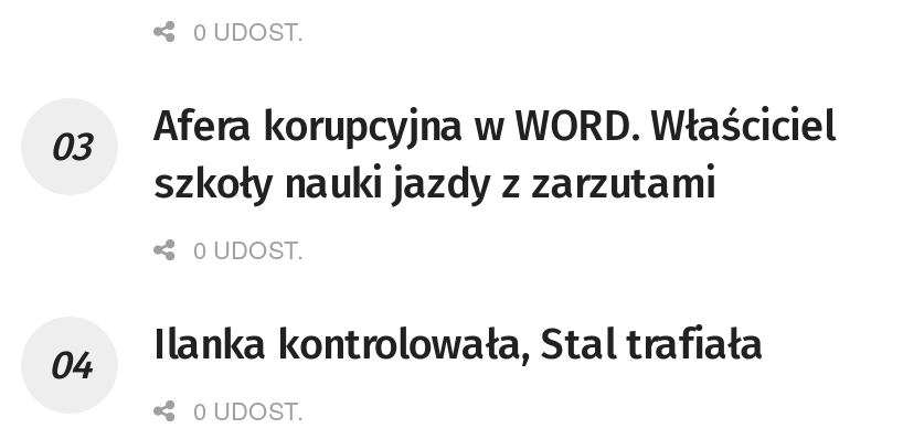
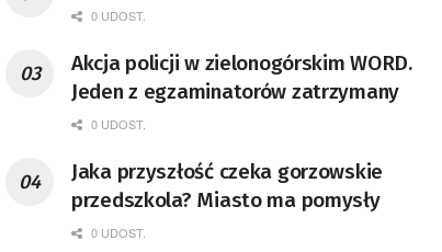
- Afera korupcyjna w WORD. Właściciel
- szkoły nauki jazdy z zarzutami
+ Akcja policji w zielonogórskim WORD.
+ Jeden z egzaminatorów zatrzymany

- Ilanka kontrolowała, Stal trafiała
+ Jaka przyszłość czeka gorzowskie
+ przedszkola? Miasto ma pomysły
